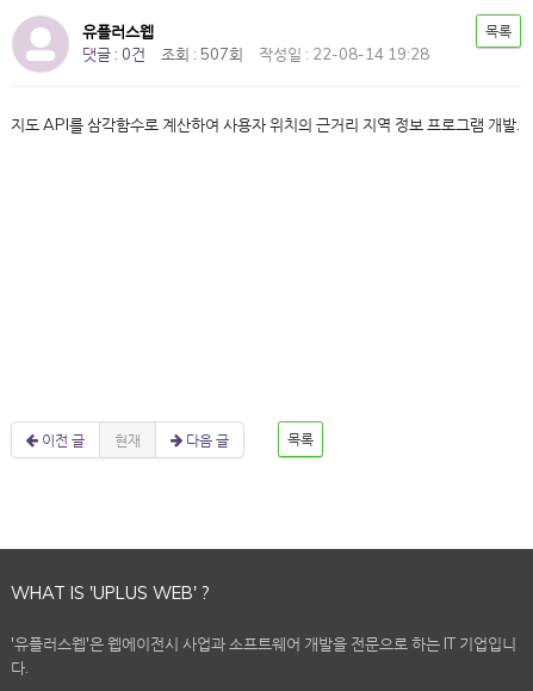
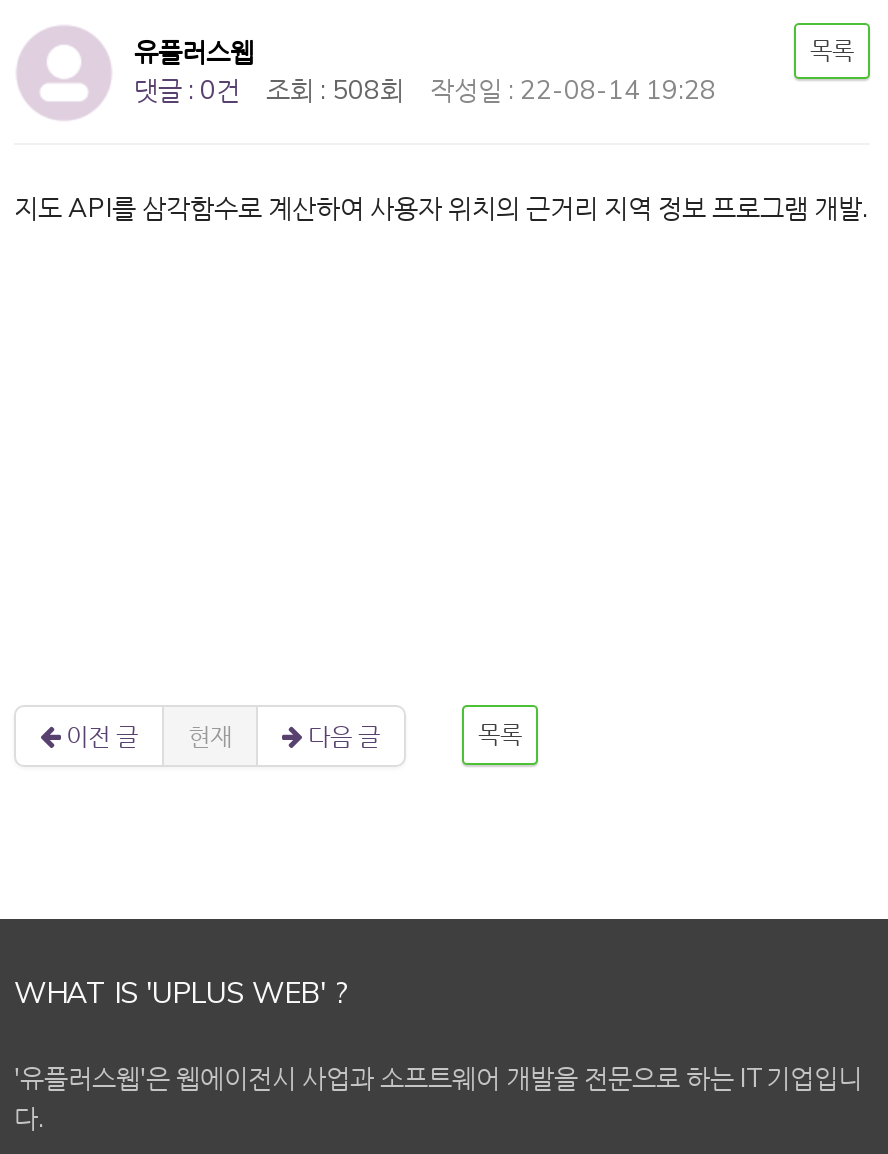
- 댓글 : 0건 조회 : 507회 작성일 : 22-08-14 19:28
+ 댓글 : 0건 조회 : 508회 작성일 : 22-08-14 19:28
